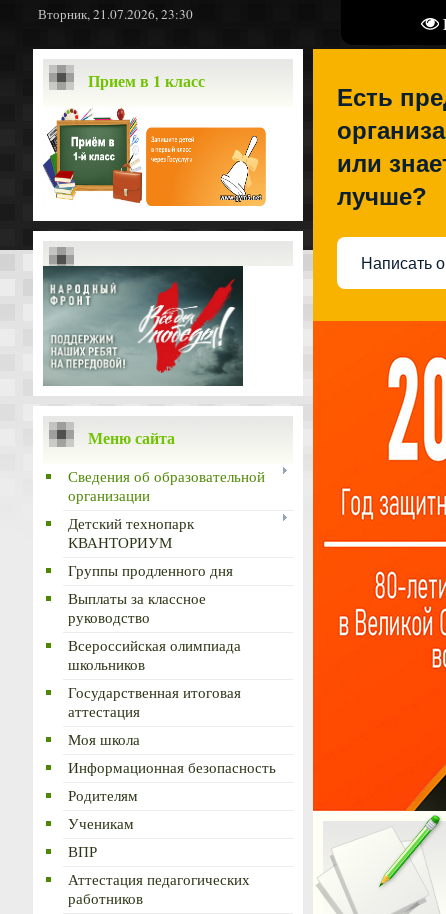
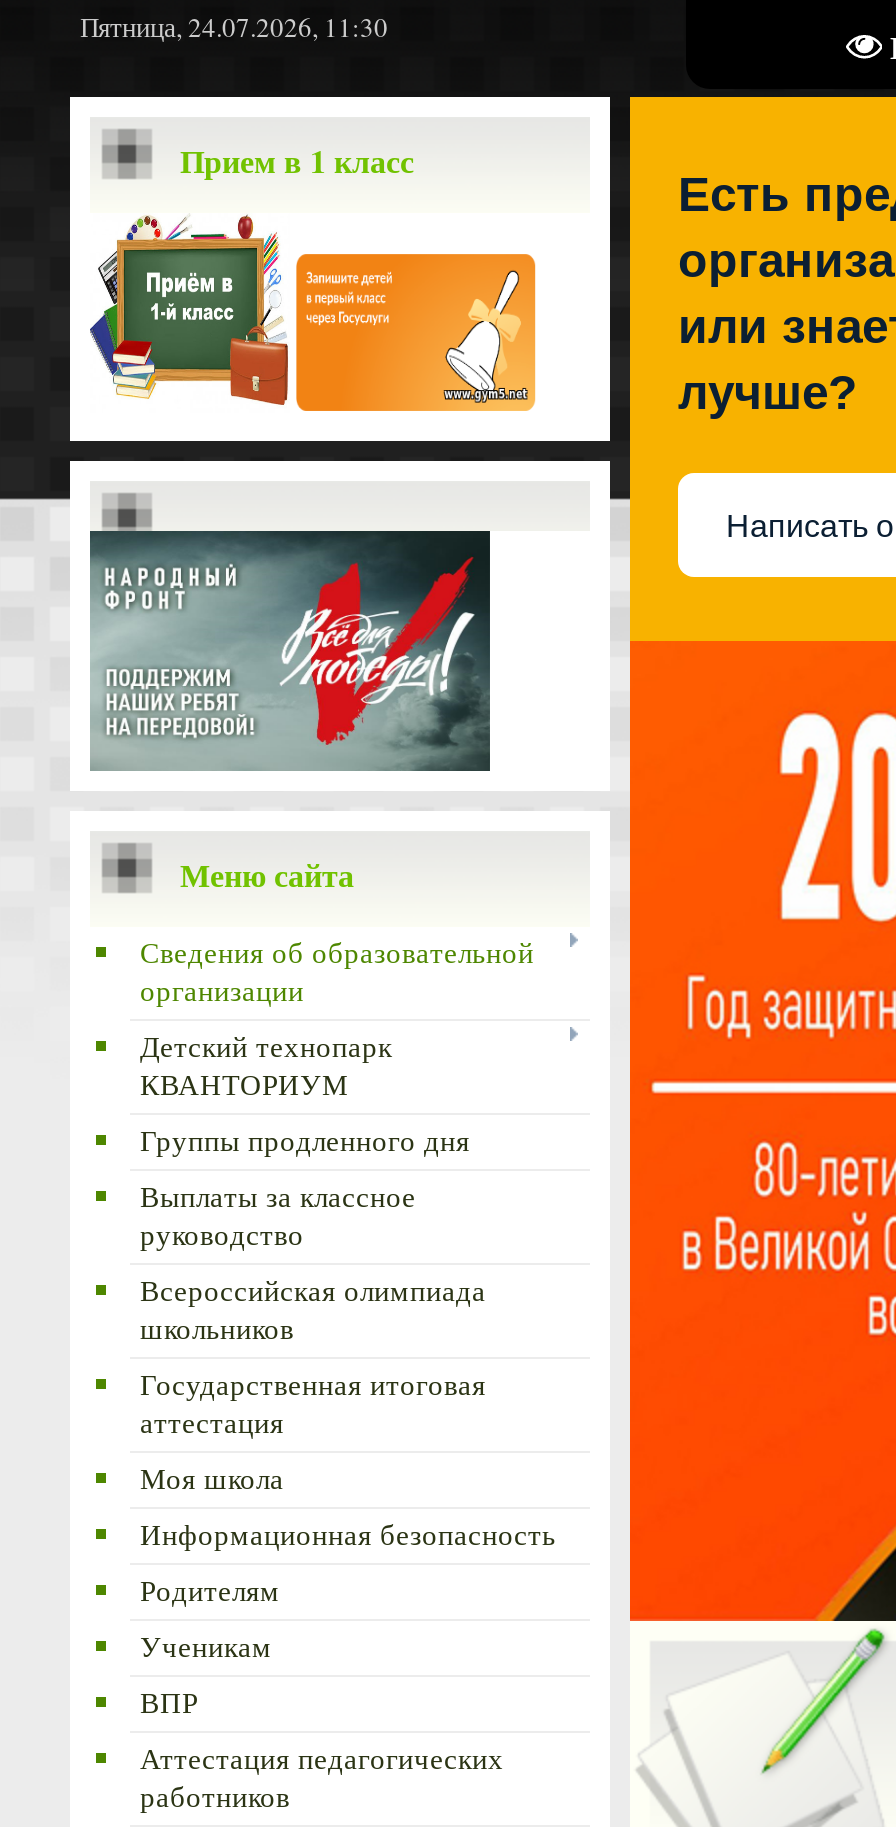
- Вторник, 21.07.2026, 23:30
+ Пятница, 24.07.2026, 11:30
